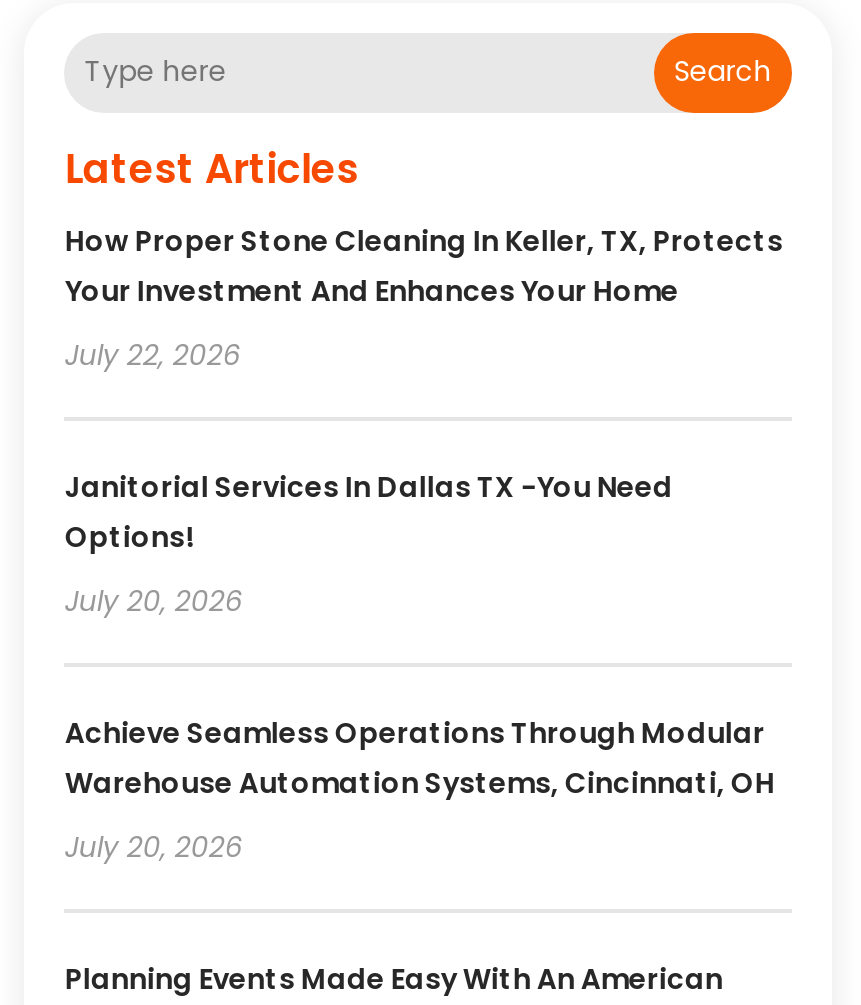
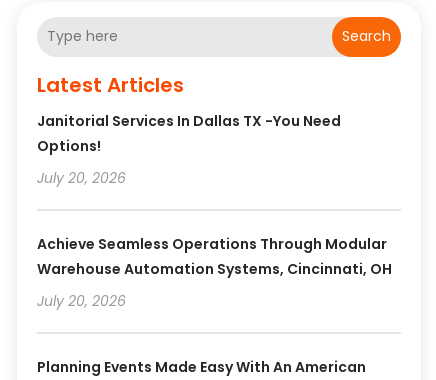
- How Proper Stone Cleaning In Keller, TX, Protects
- Your Investment And Enhances Your Home
- July 22, 2026
